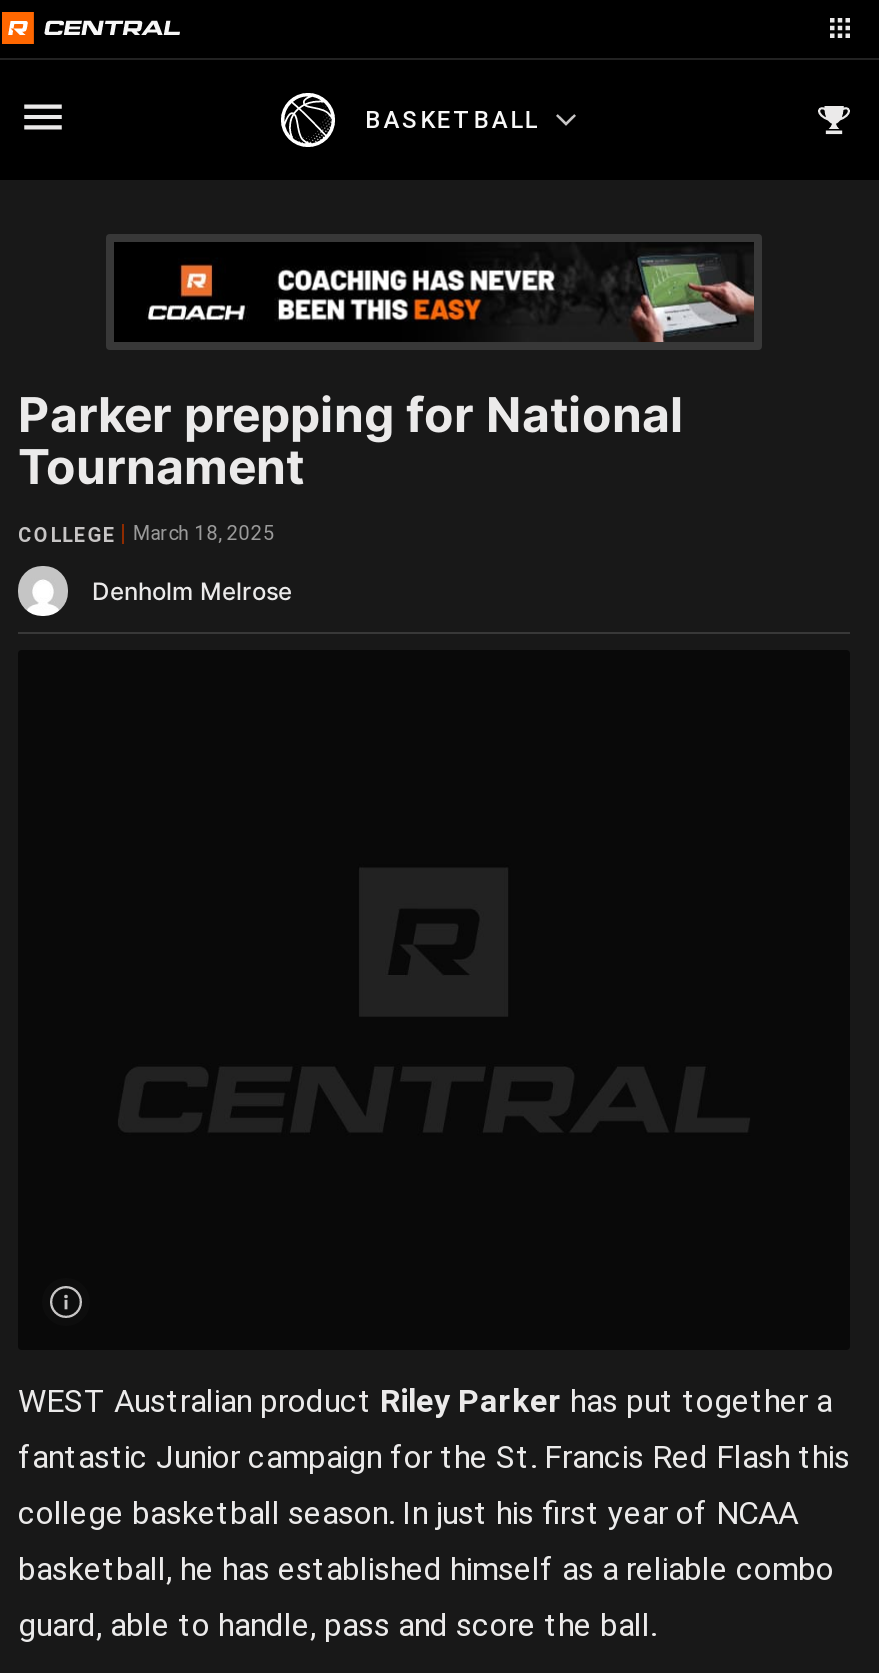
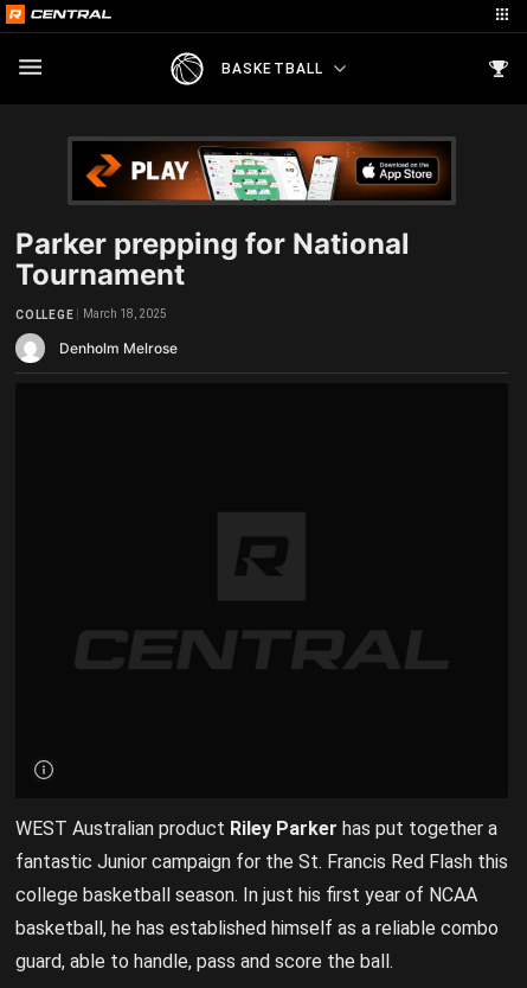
- [image]
+ [image]
